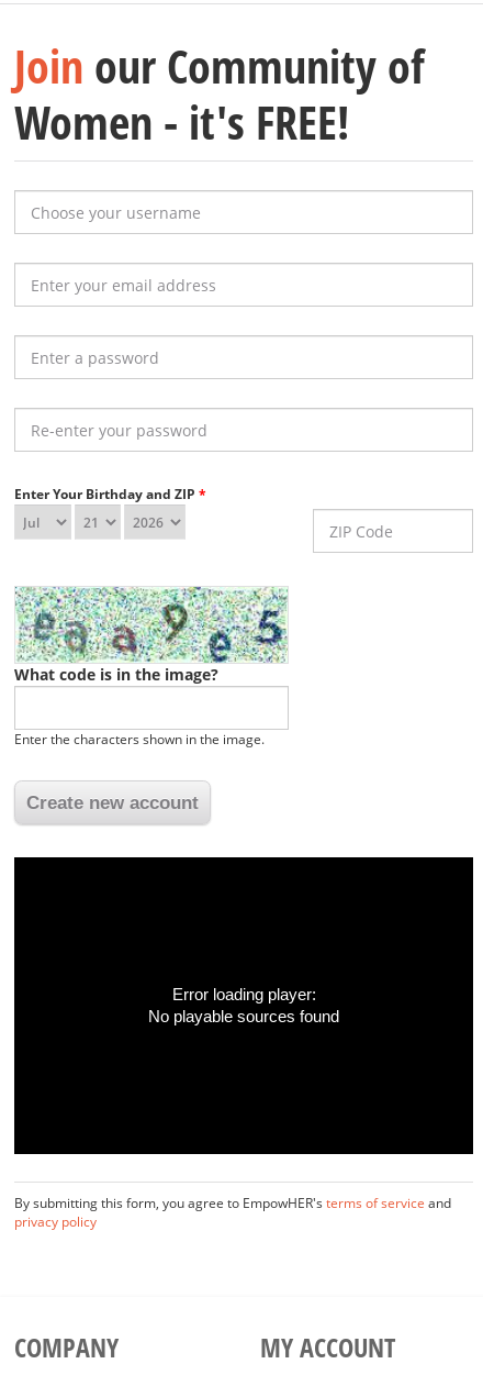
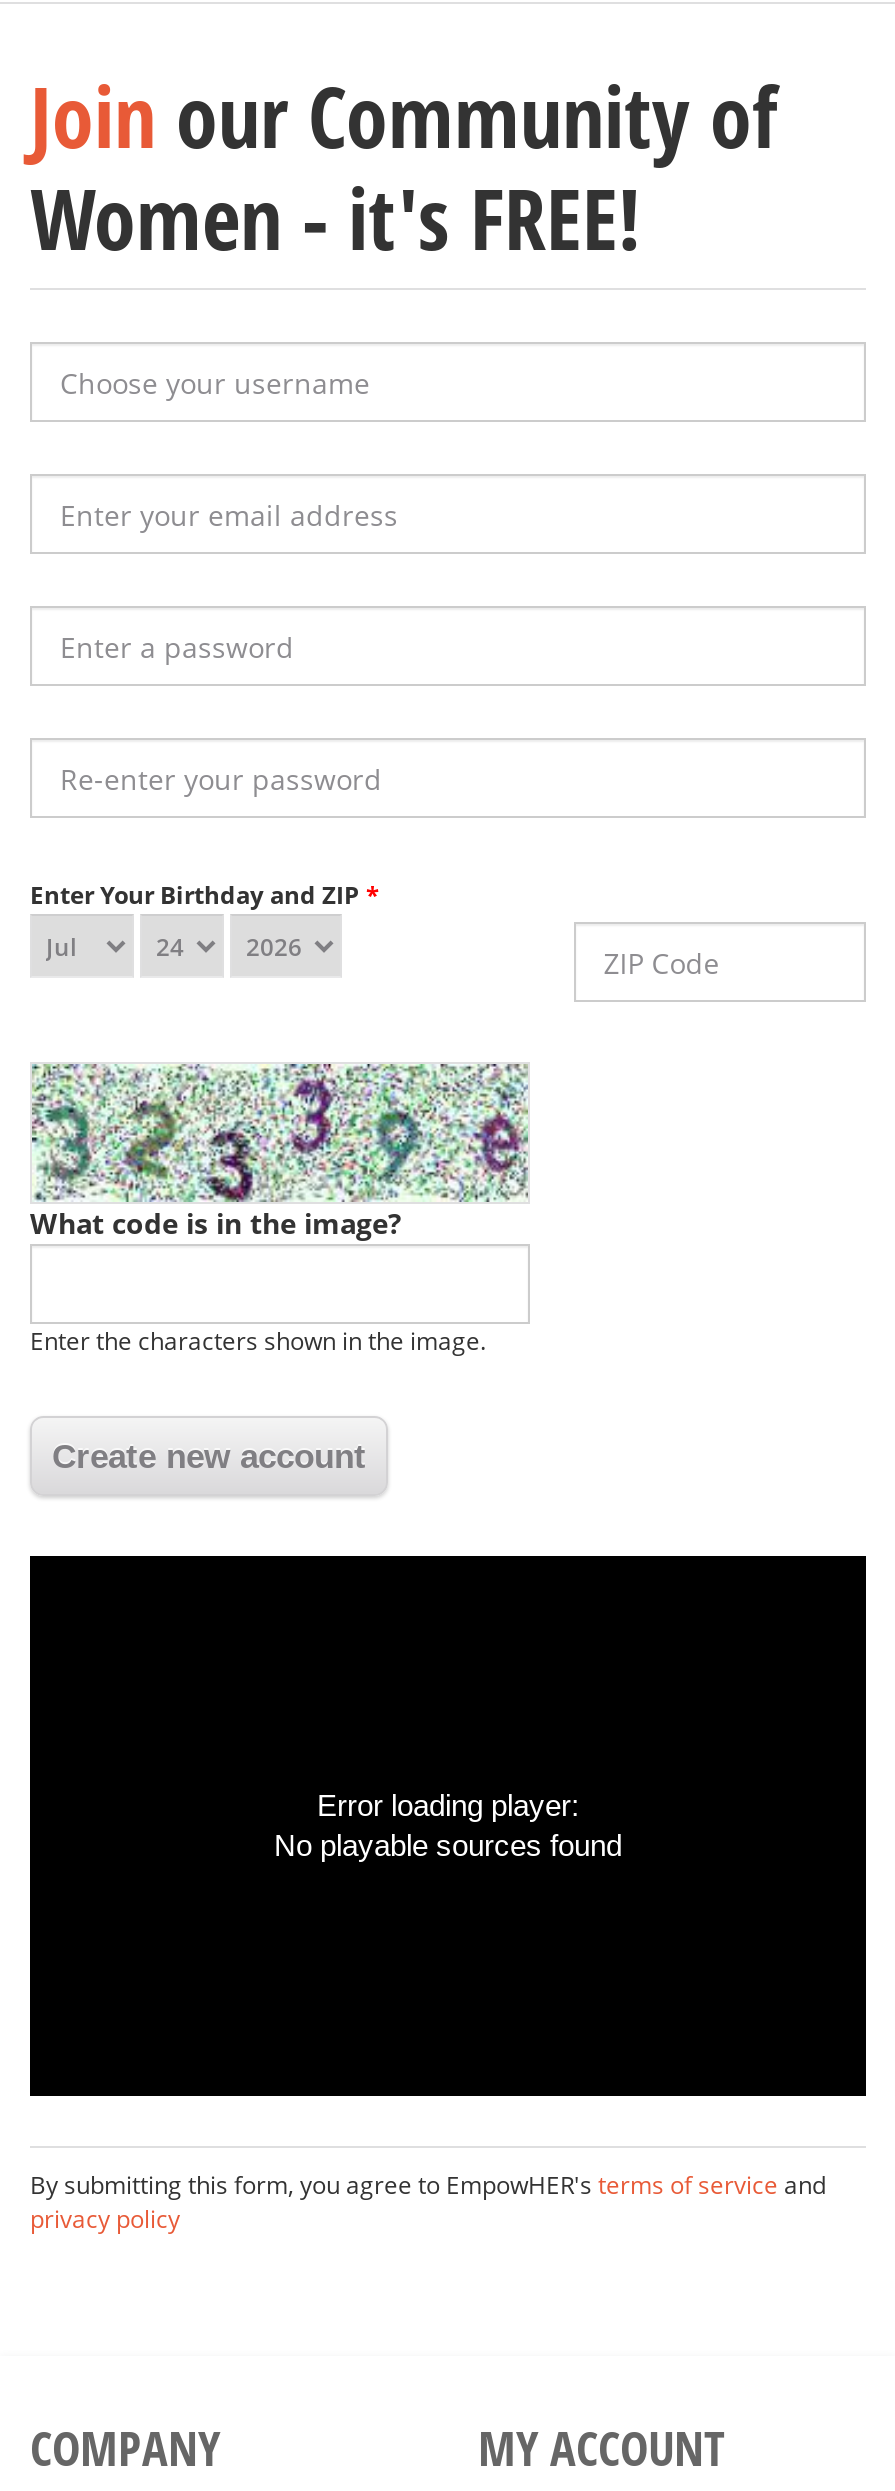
- [image]
+ [image]
